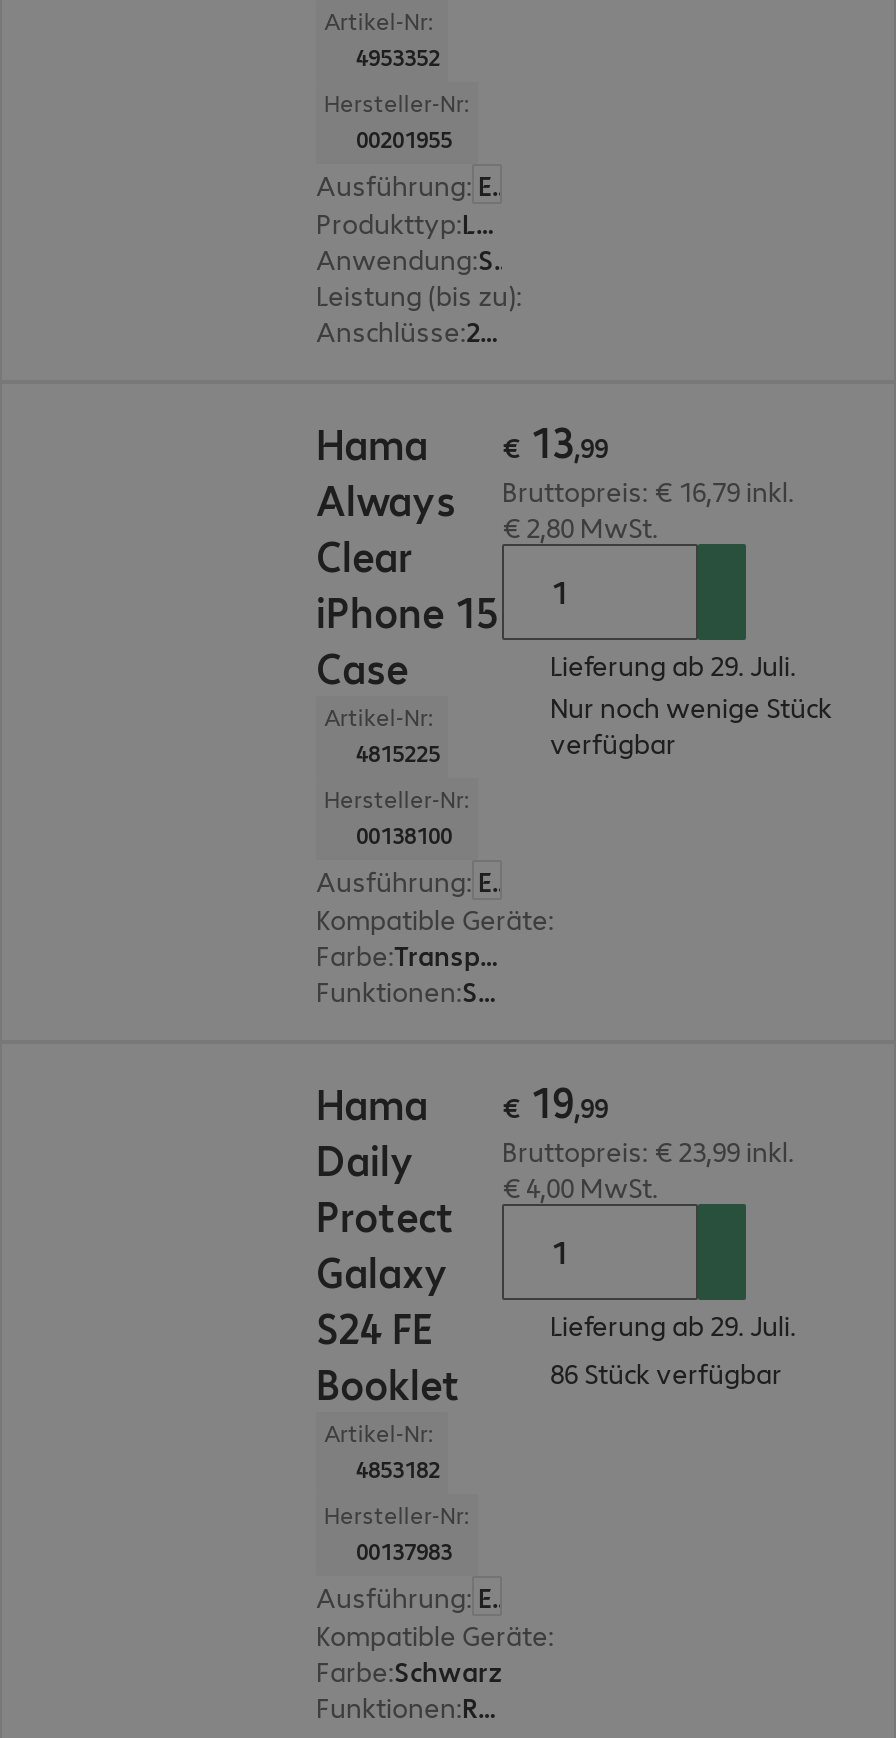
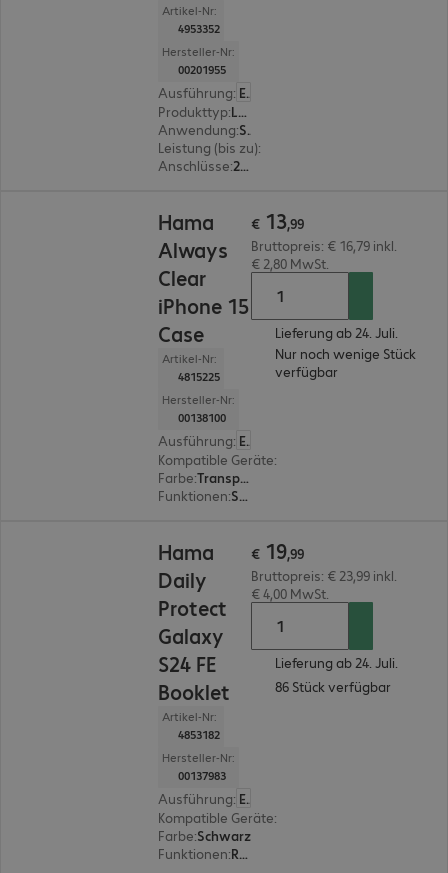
- Lieferung ab 29. Juli.
+ Lieferung ab 24. Juli.

- Lieferung ab 29. Juli.
+ Lieferung ab 24. Juli.
